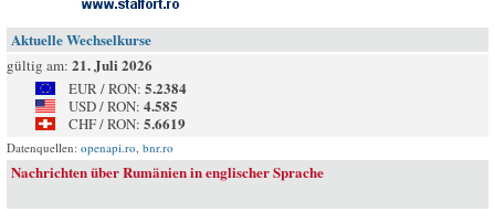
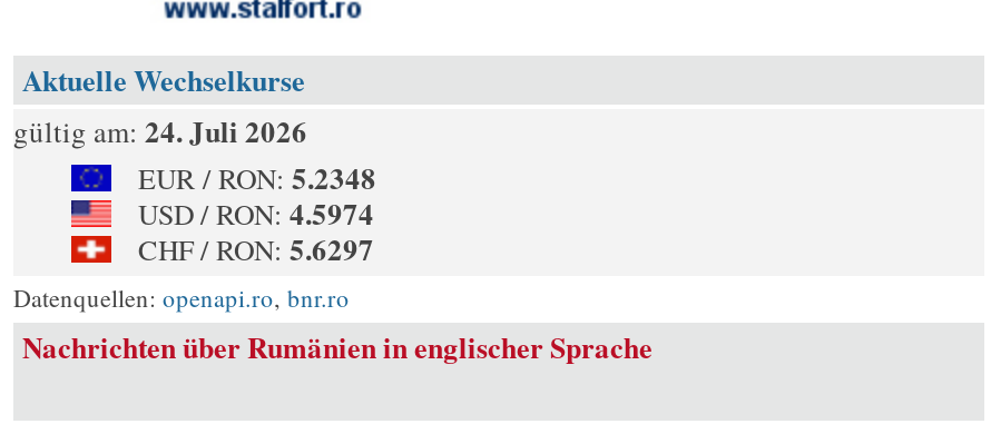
- gültig am: 21. Juli 2026
+ gültig am: 24. Juli 2026

- EUR / RON: 5.2384
+ EUR / RON: 5.2348

- USD / RON: 4.585
+ USD / RON: 4.5974

- CHF / RON: 5.6619
+ CHF / RON: 5.6297
